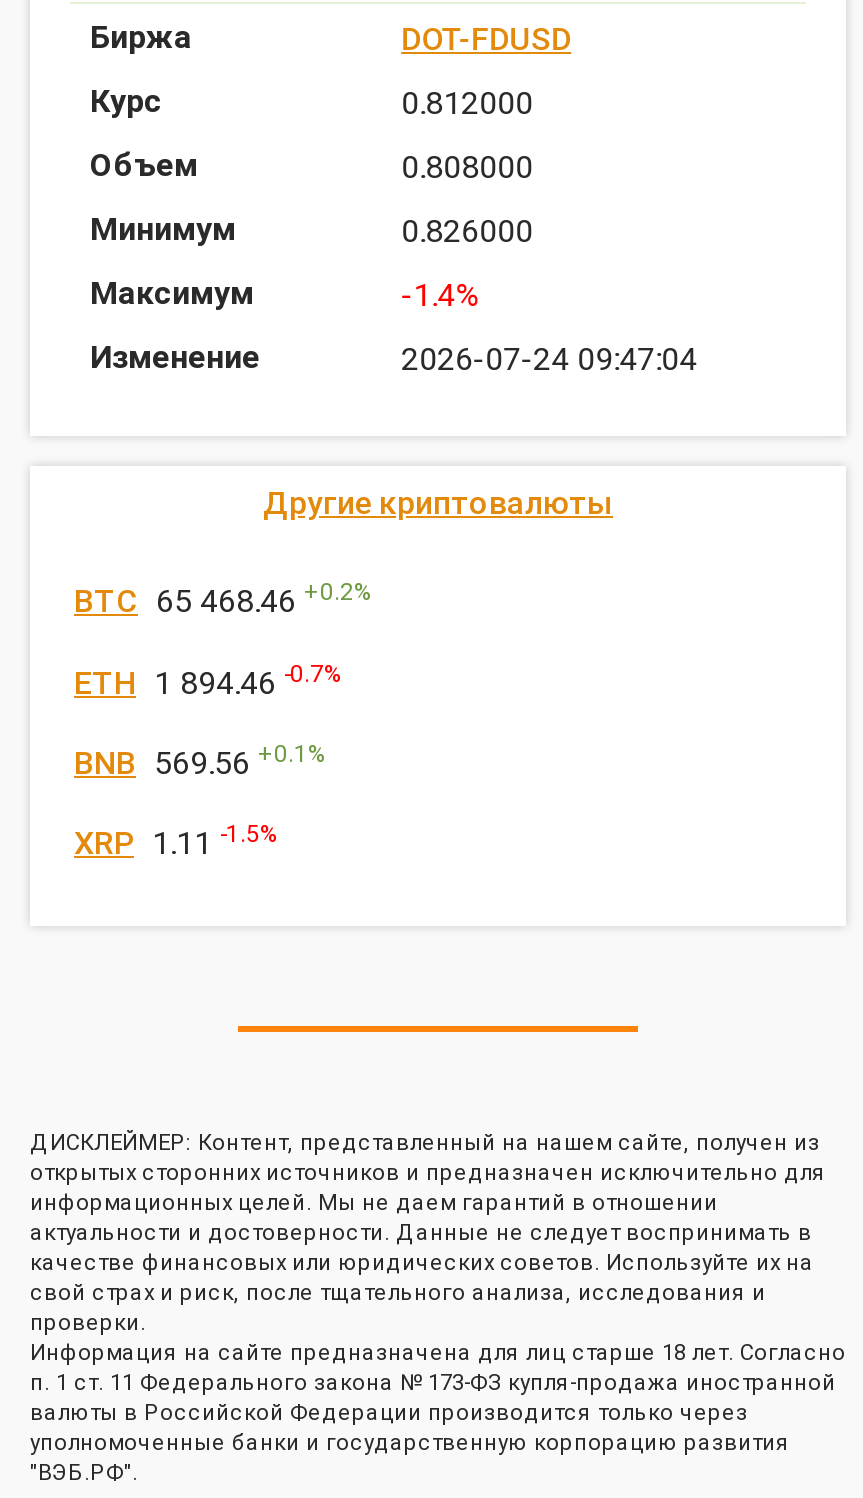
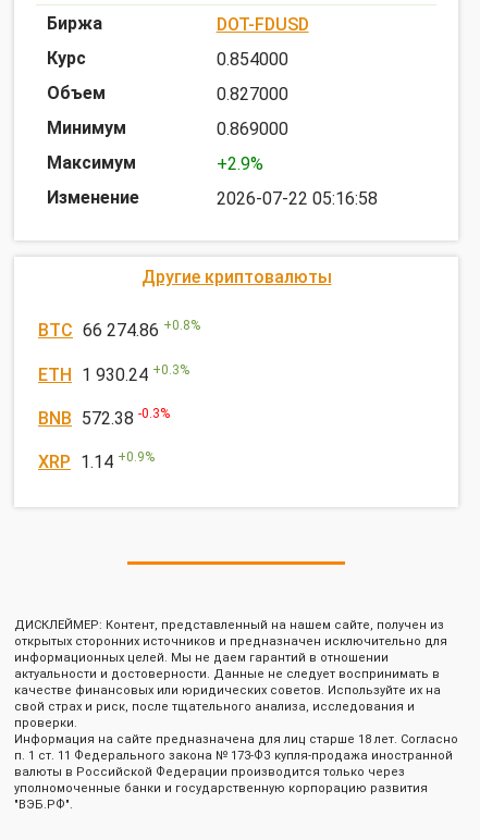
- 0.812000
+ 0.854000

- 0.808000
+ 0.827000

- 0.826000
+ 0.869000

- -1.4%
+ +2.9%

- 2026-07-24 09:47:04
+ 2026-07-22 05:16:58

- BTC 65 468.46 +0.2%
+ BTC 66 274.86 +0.8%

- ETH 1 894.46 -0.7%
+ ETH 1 930.24 +0.3%

- BNB 569.56 +0.1%
+ BNB 572.38 -0.3%

- XRP 1.11 -1.5%
+ XRP 1.14 +0.9%
